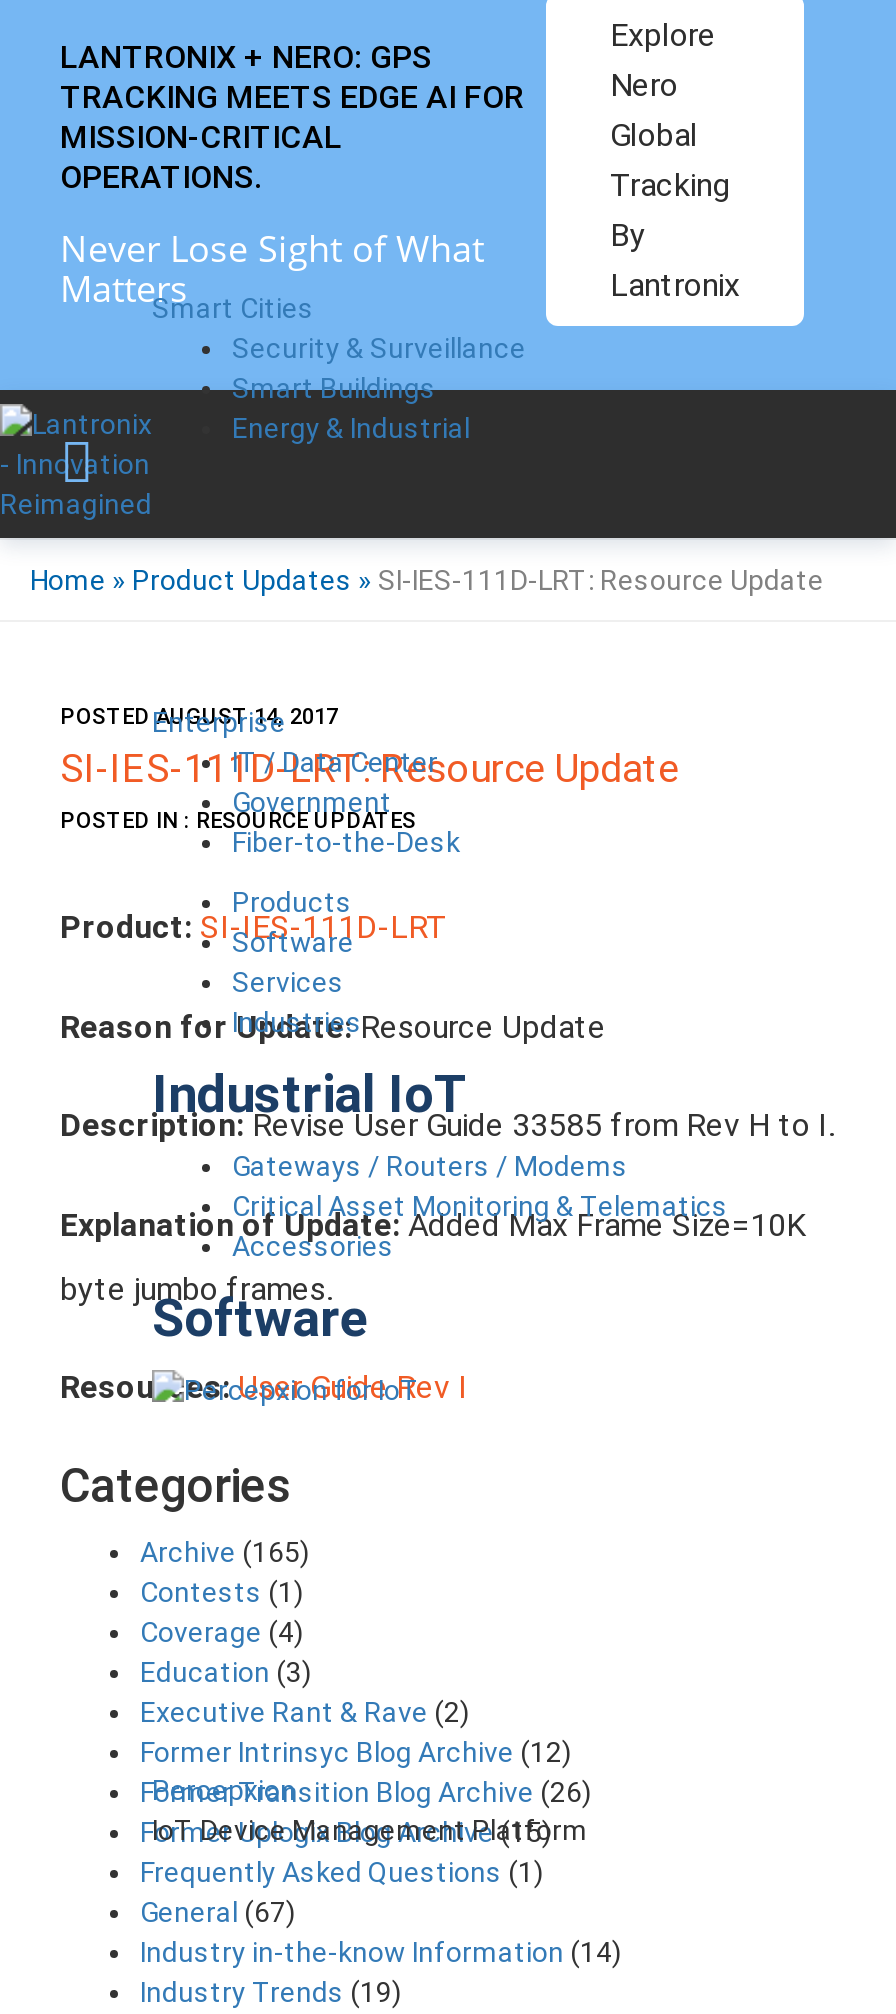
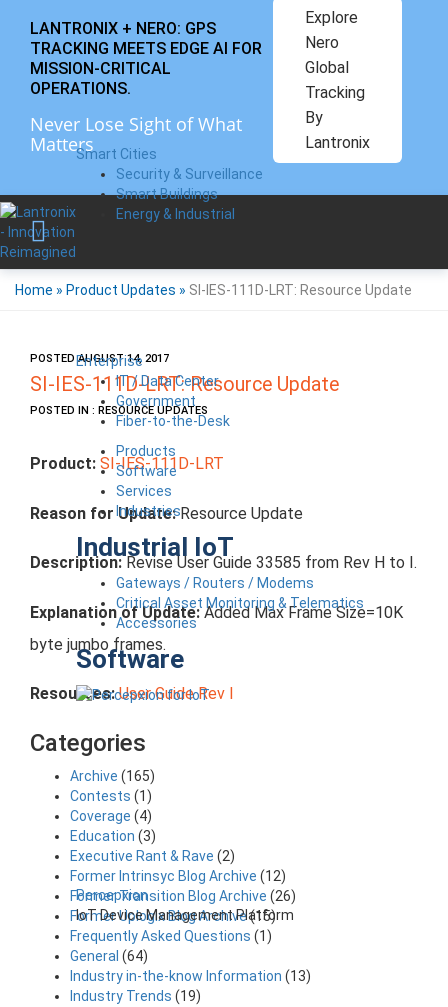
- General (67)
+ General (64)

- Industry in-the-know Information (14)
+ Industry in-the-know Information (13)
